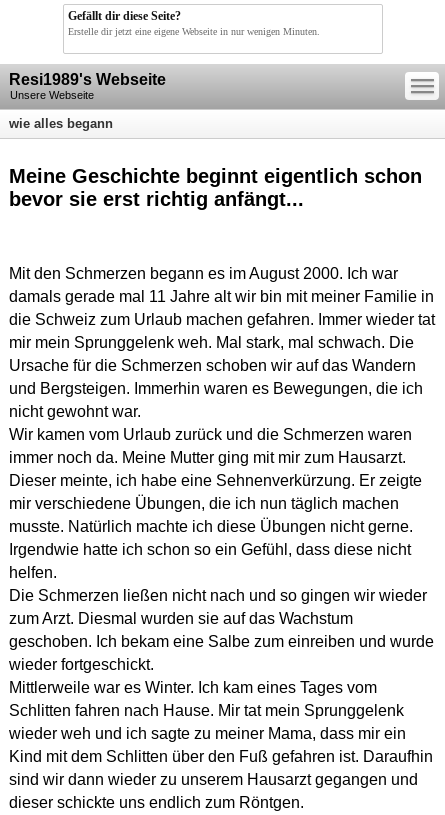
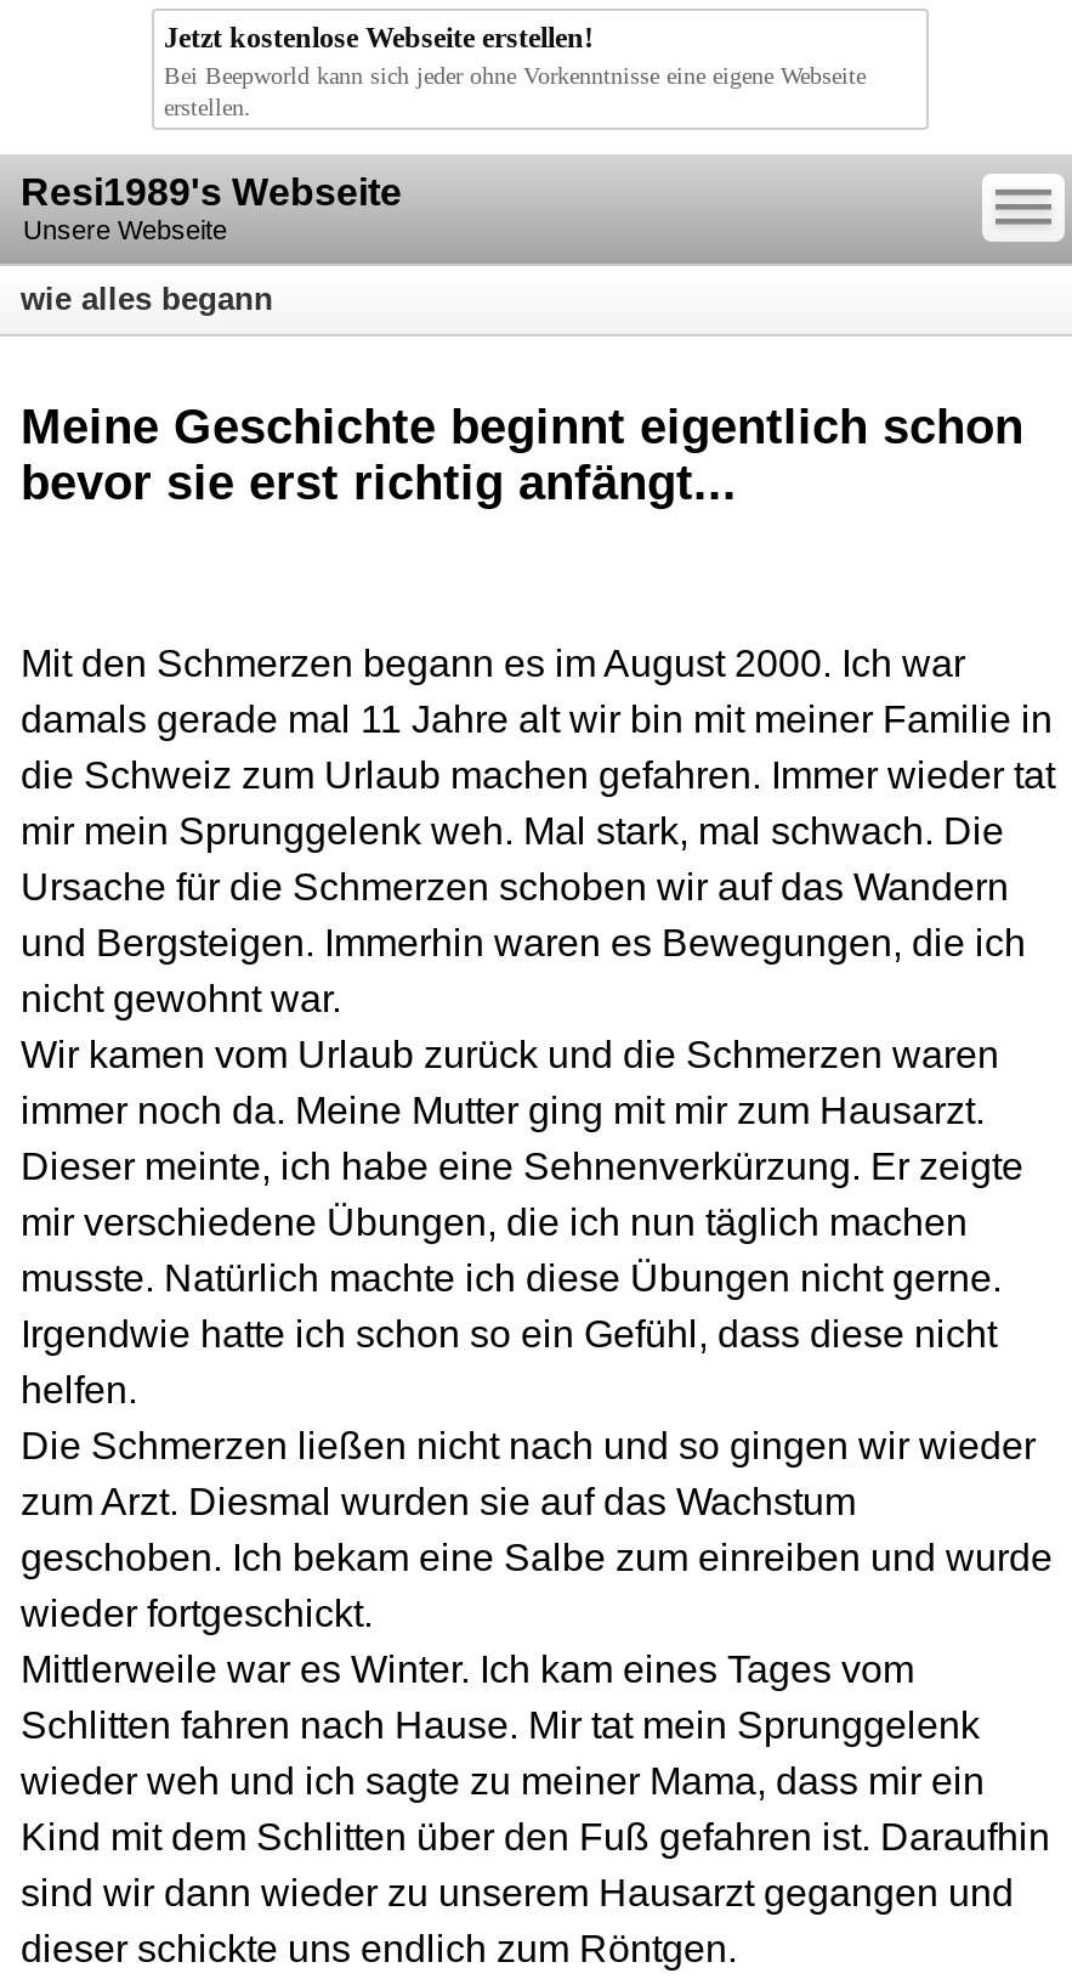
- Gefällt dir diese Seite?
- Erstelle dir jetzt eine eigene Webseite in nur wenigen Minuten.
+ Jetzt kostenlose Webseite erstellen!
+ Bei Beepworld kann sich jeder ohne Vorkenntnisse eine eigene Webseite
+ erstellen.
